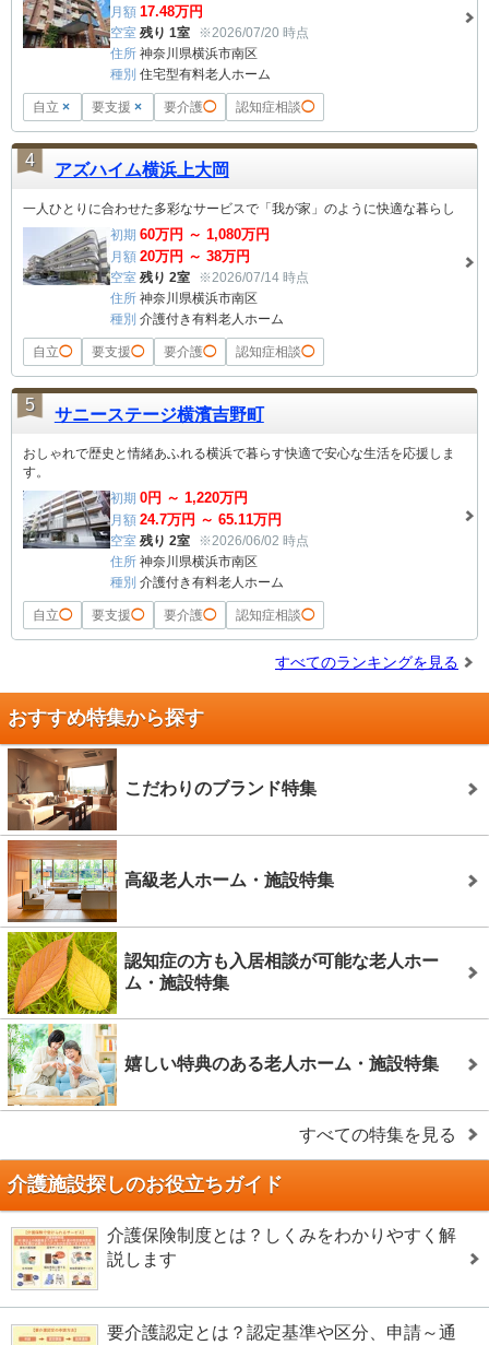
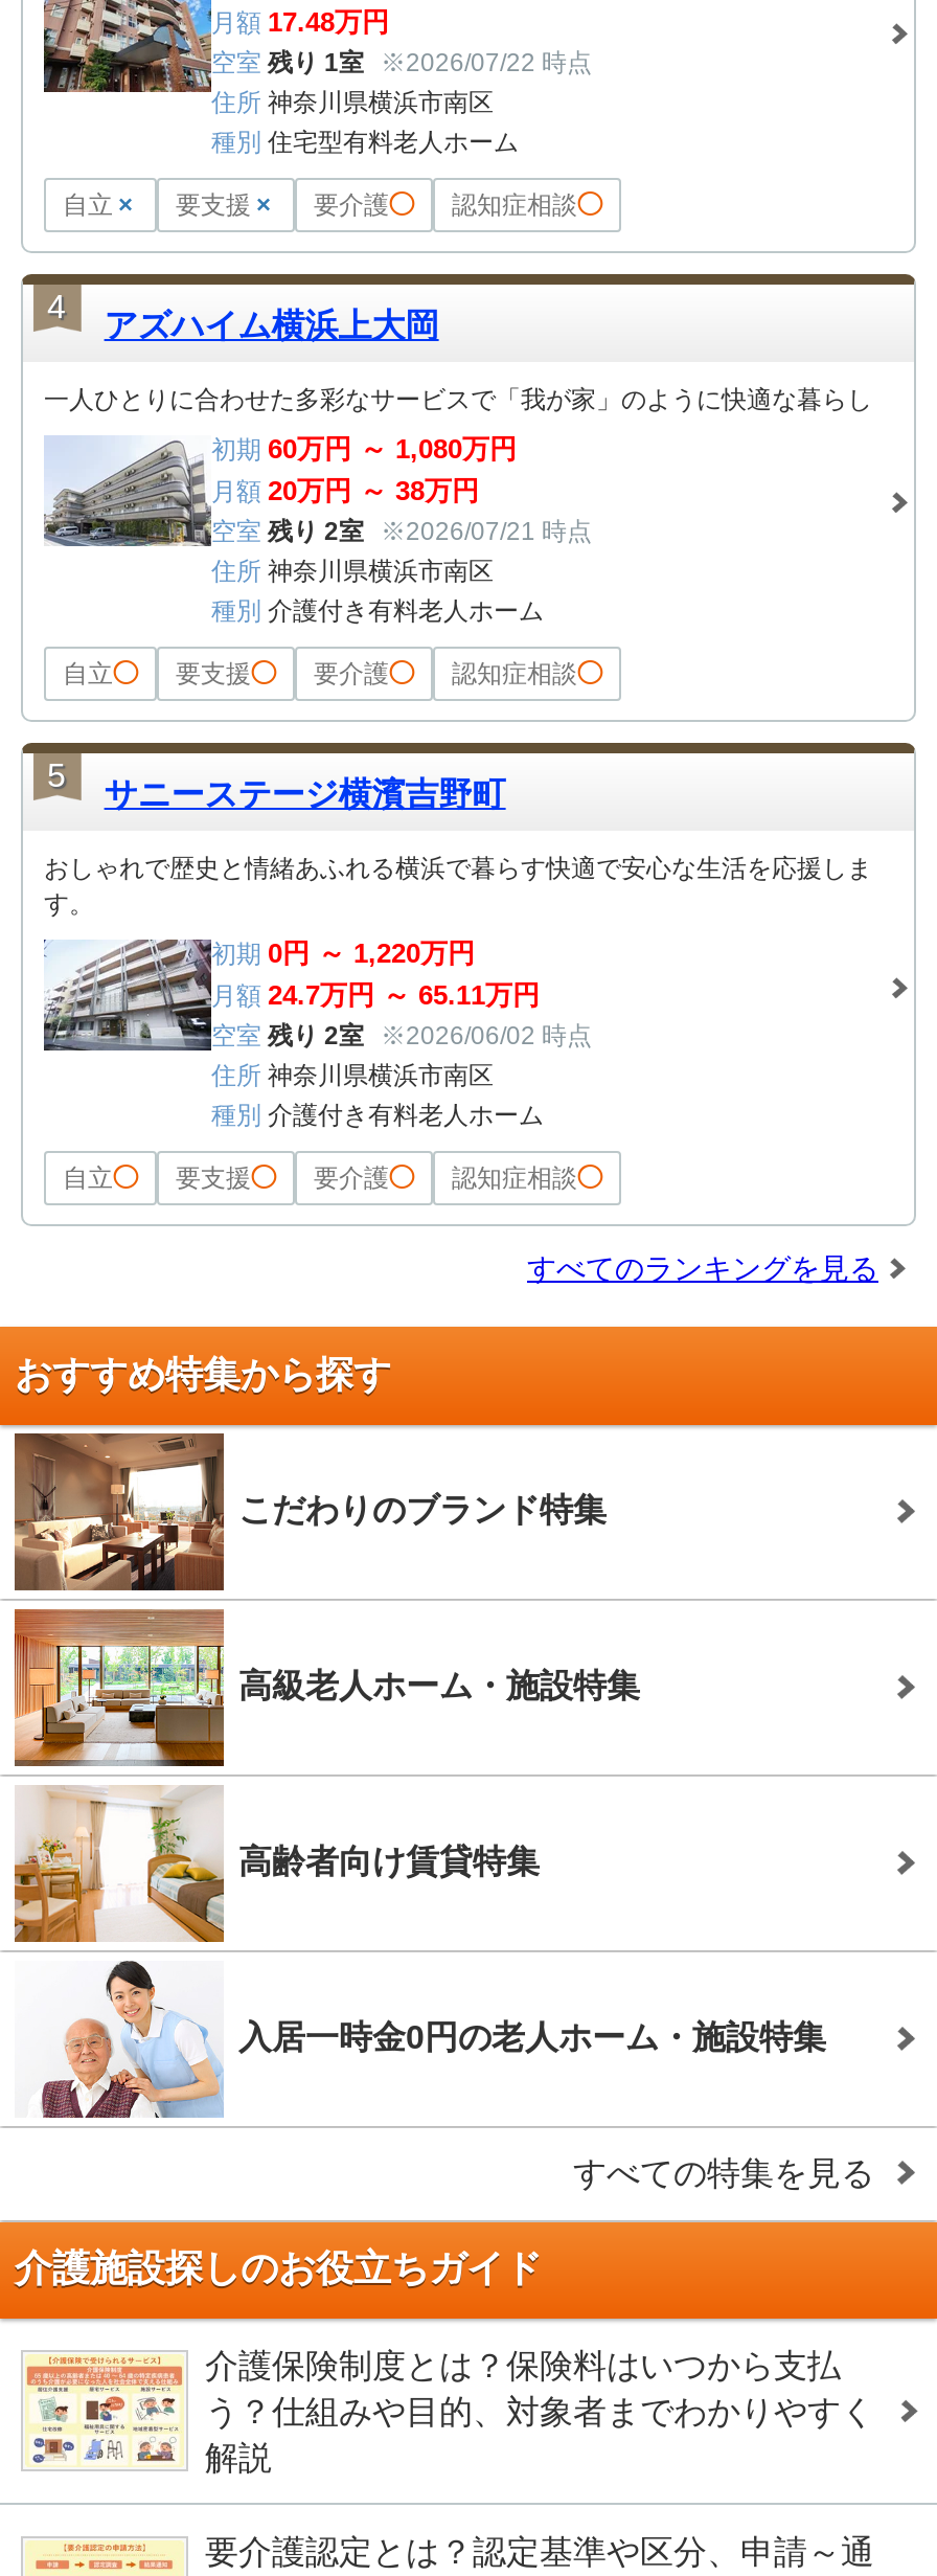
- 空室 残り 1室 ※2026/07/20 時点
+ 空室 残り 1室 ※2026/07/22 時点

- 空室 残り 2室 ※2026/07/14 時点
+ 空室 残り 2室 ※2026/07/21 時点

- [image]
- 認知症の方も入居相談が可能な老人ホー
- ム・施設特集
+ [image]
+ 高齢者向け賃貸特集

- [image]
- 嬉しい特典のある老人ホーム・施設特集
+ [image]
+ 入居一時金0円の老人ホーム・施設特集

- 介護保険制度とは？しくみをわかりやすく解
- 説します
+ 介護保険制度とは？保険料はいつから支払
+ う？仕組みや目的、対象者までわかりやすく
+ 解説
